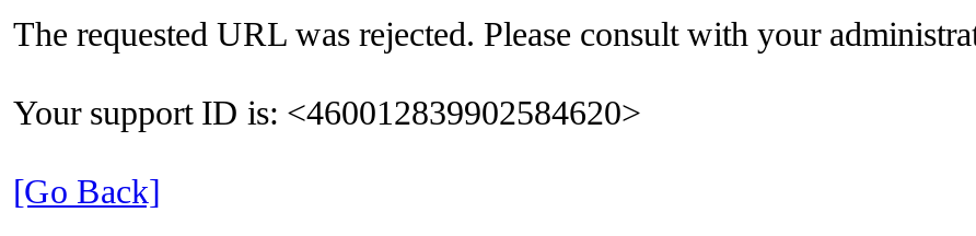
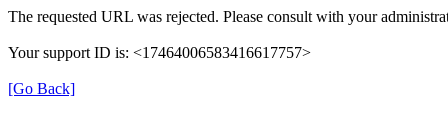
- Your support ID is: <460012839902584620>
+ Your support ID is: <17464006583416617757>
